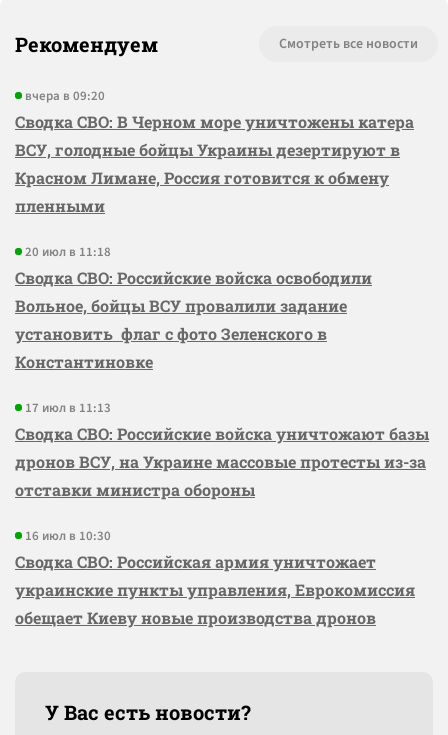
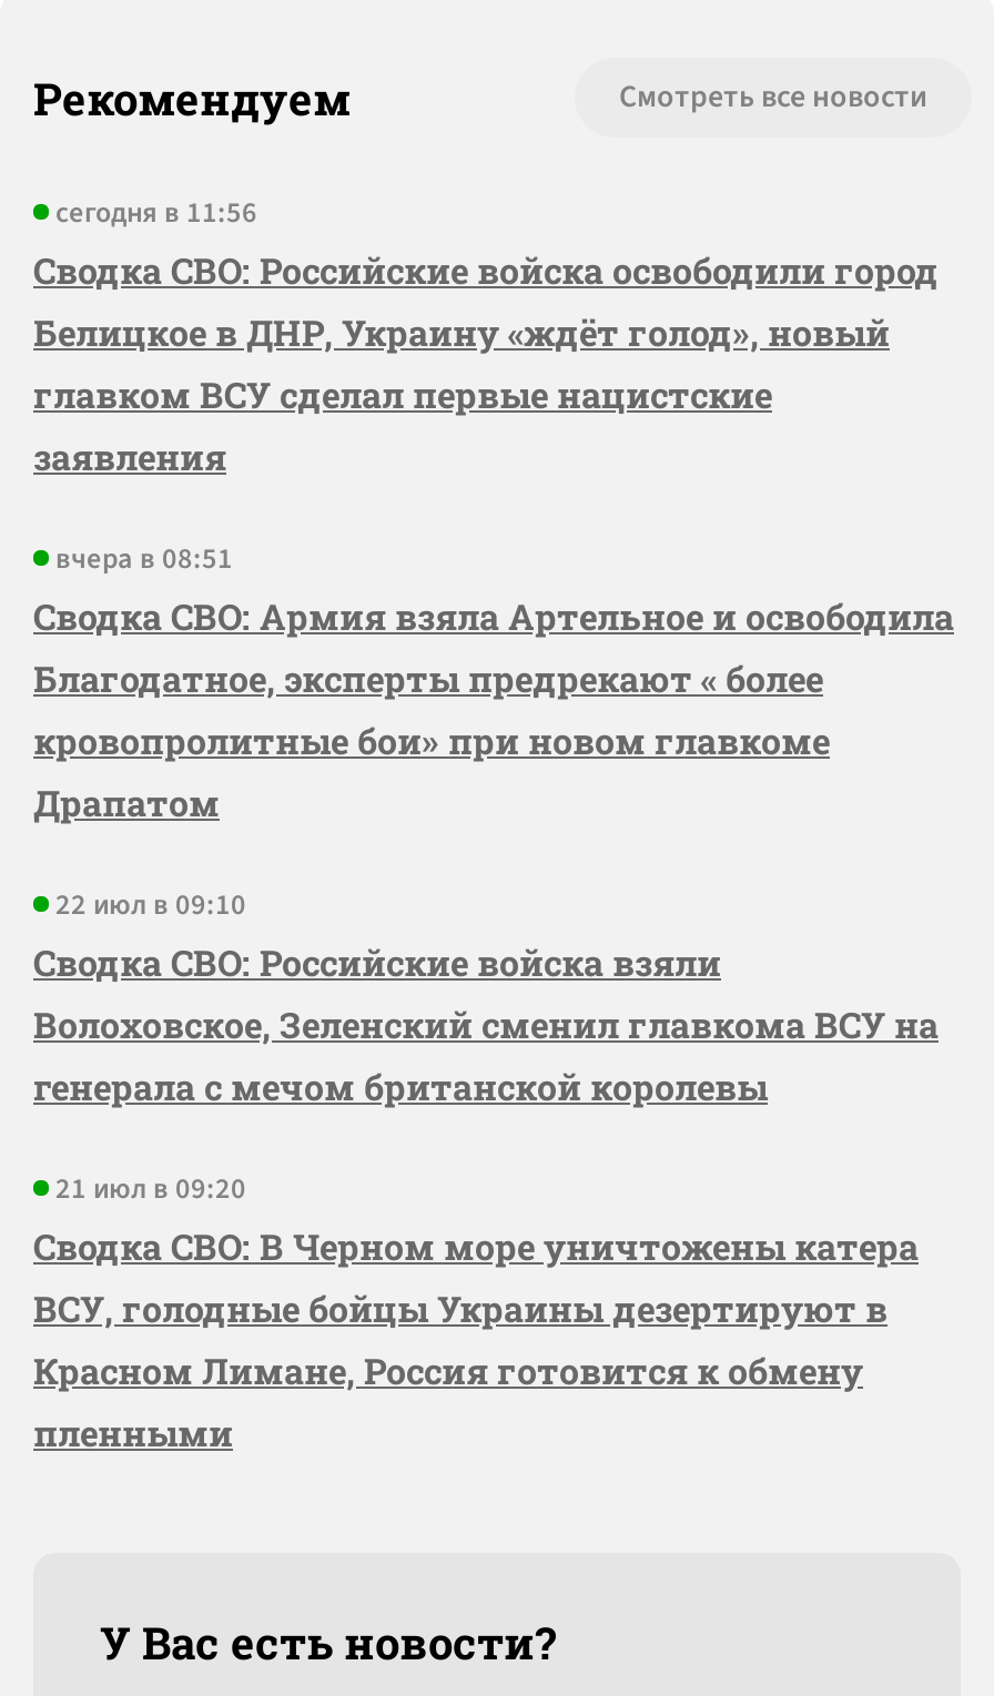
- вчера в 09:20
+ сегодня в 11:56
+ Сводка СВО: Российские войска освободили город
+ Белицкое в ДНР, Украину «ждёт голод», новый
+ главком ВСУ сделал первые нацистские
+ заявления
+ вчера в 08:51
+ Сводка СВО: Армия взяла Артельное и освободила
+ Благодатное, эксперты предрекают « более
+ кровопролитные бои» при новом главкоме
+ Драпатом
+ 22 июл в 09:10
+ Сводка СВО: Российские войска взяли
+ Волоховское, Зеленский сменил главкома ВСУ на
+ генерала с мечом британской королевы
+ 21 июл в 09:20

moved down: Сводка СВО: В Черном море уничтожены катера | ВСУ, голодные бойцы Украины дезертируют в | Красном Лимане, Россия готовится к обмену | пленными

- 20 июл в 11:18
- Сводка СВО: Российские войска освободили
- Вольное, бойцы ВСУ провалили задание
- установить флаг с фото Зеленского в
- Константиновке
- 17 июл в 11:13
- Сводка СВО: Российские войска уничтожают базы
- дронов ВСУ, на Украине массовые протесты из-за
- отставки министра обороны
- 16 июл в 10:30
- Сводка СВО: Российская армия уничтожает
- украинские пункты управления, Еврокомиссия
- обещает Киеву новые производства дронов
